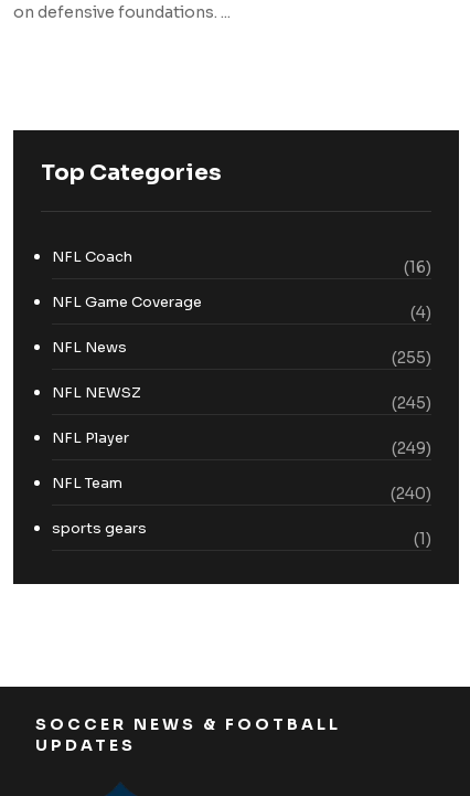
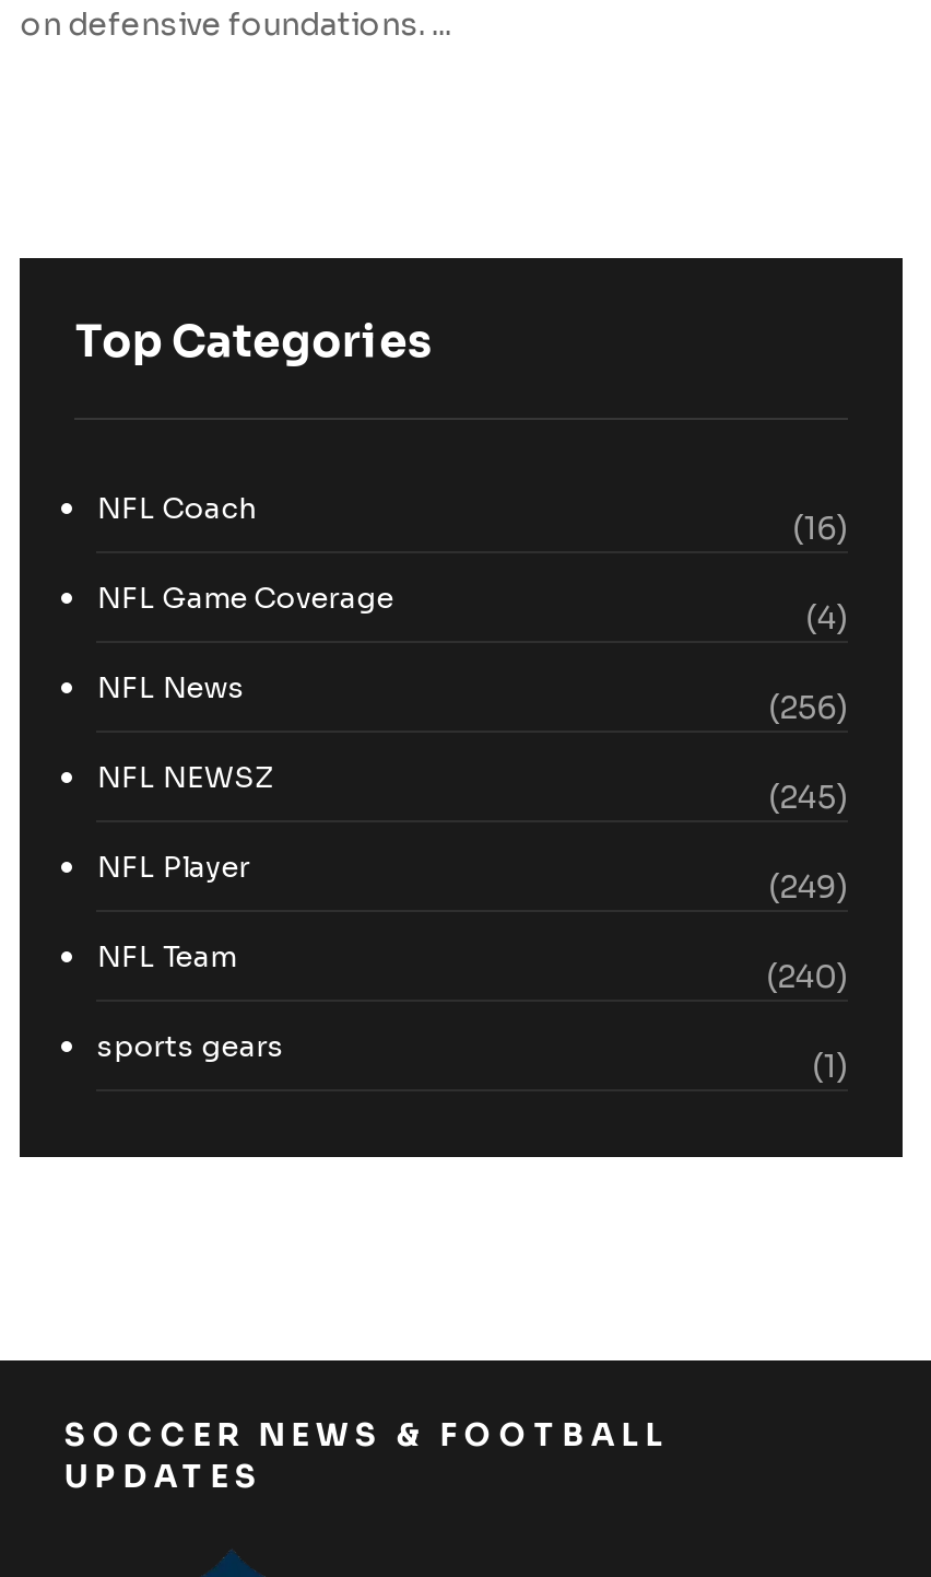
- (255)
+ (256)
